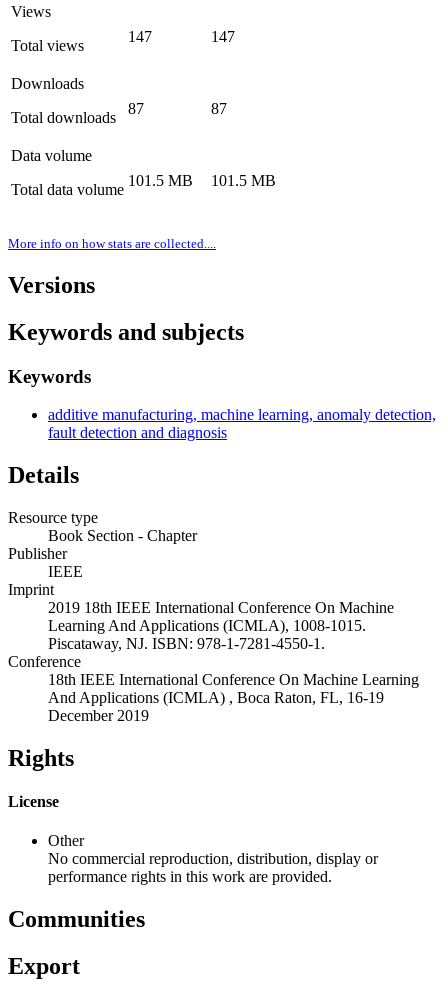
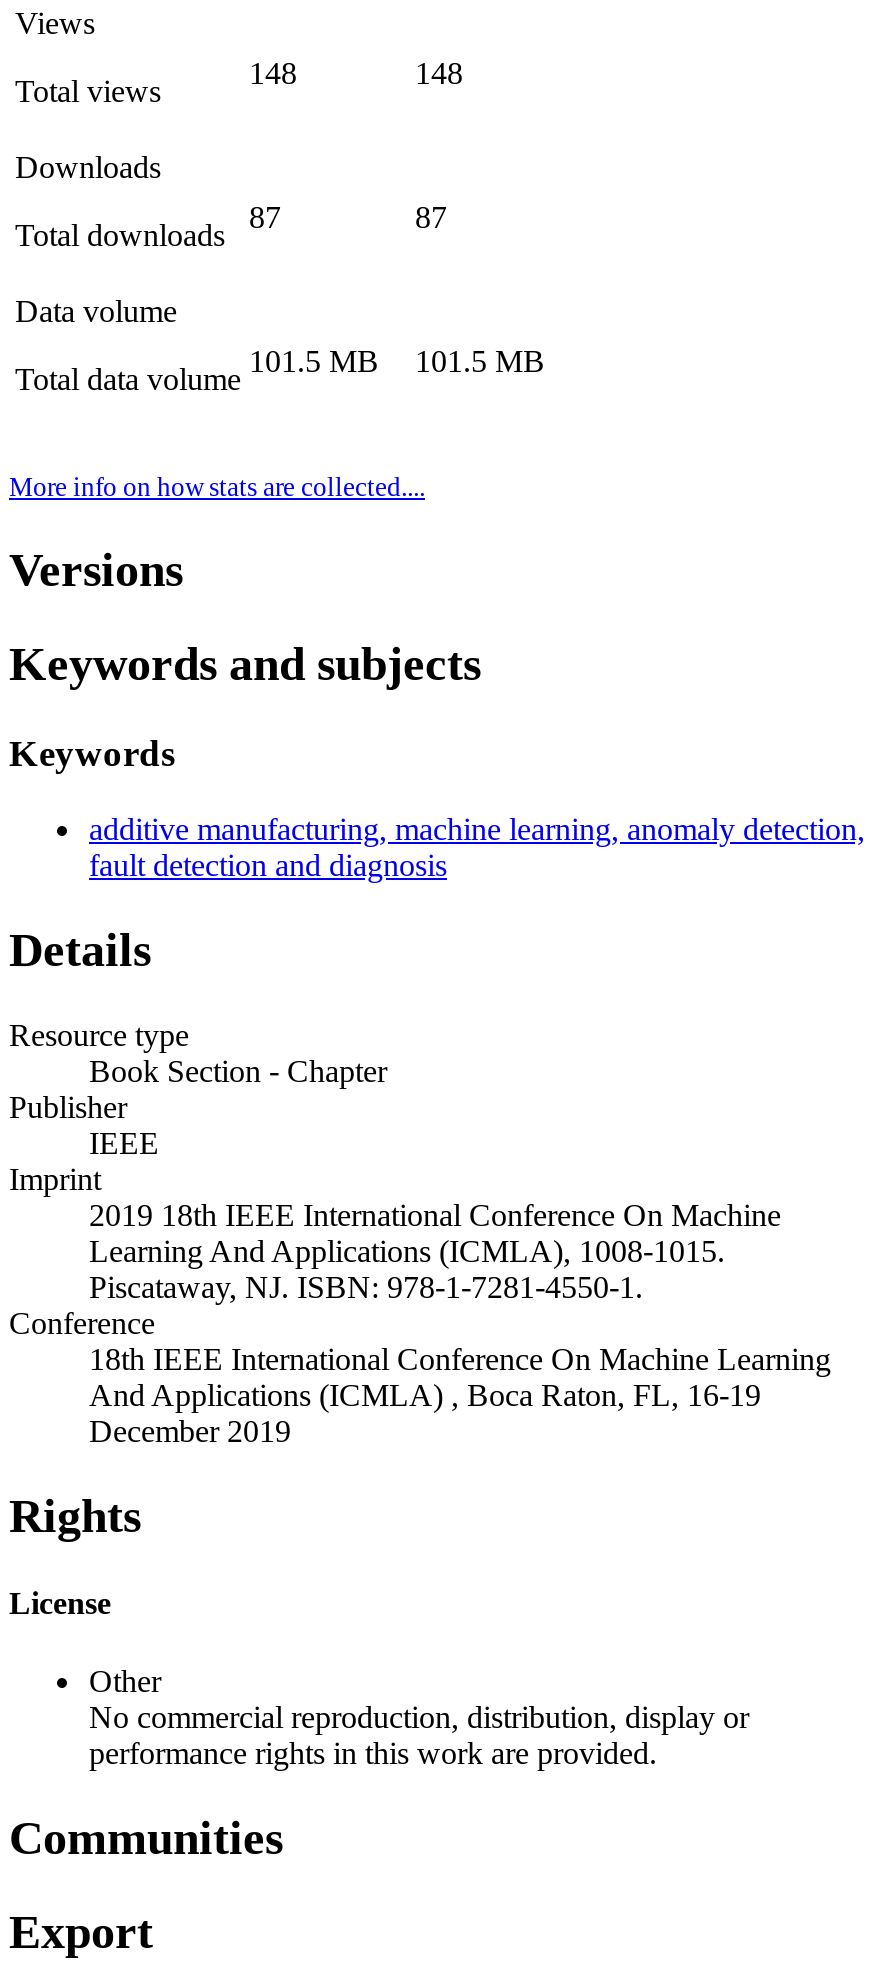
- 147
+ 148

- 147
+ 148
